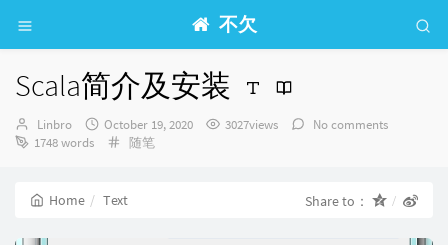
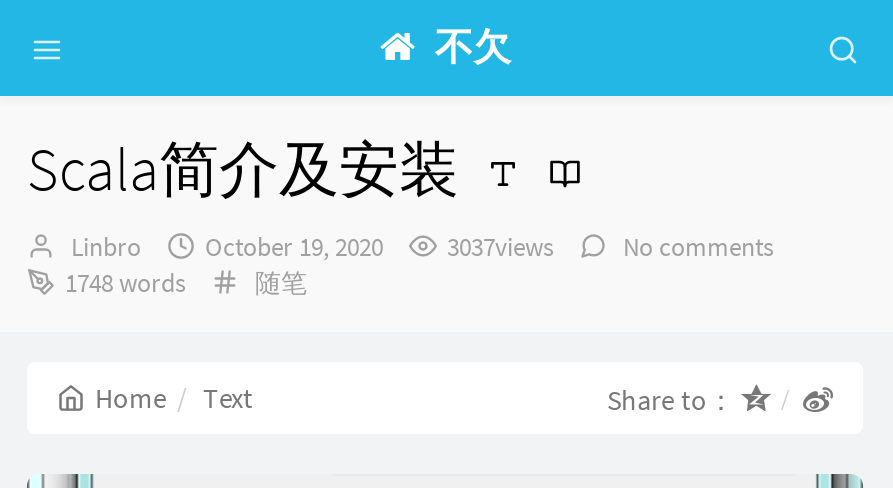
- 3027views
+ 3037views
